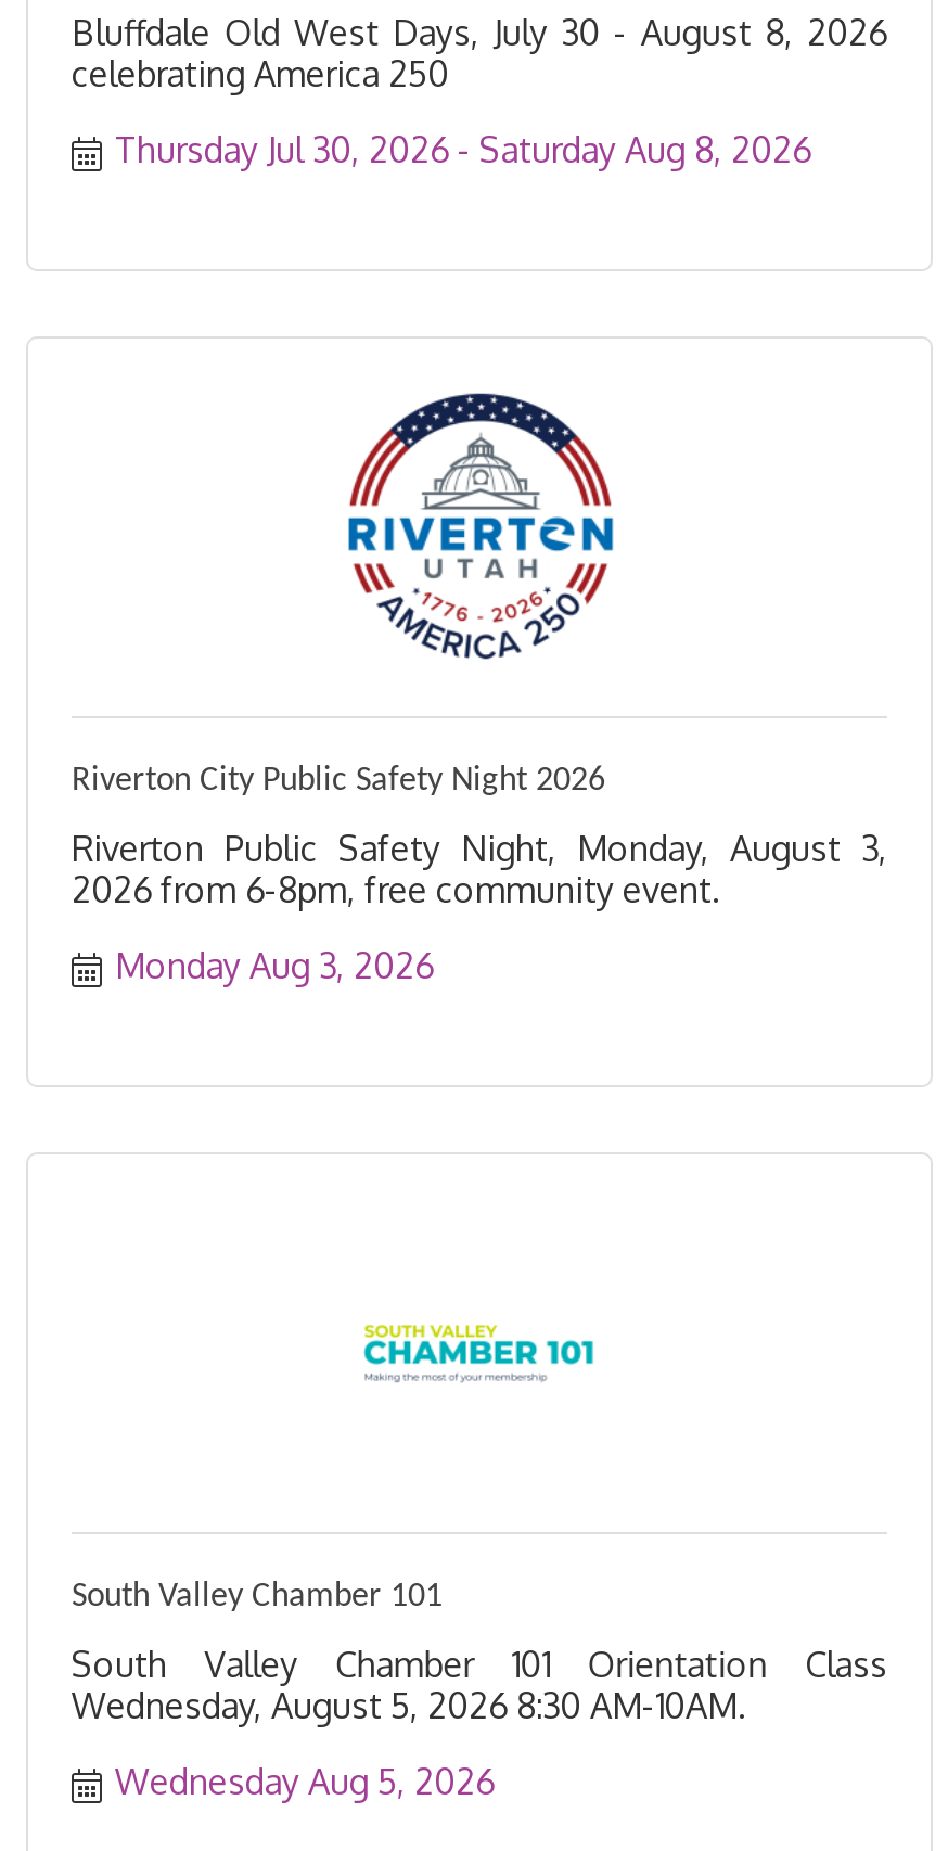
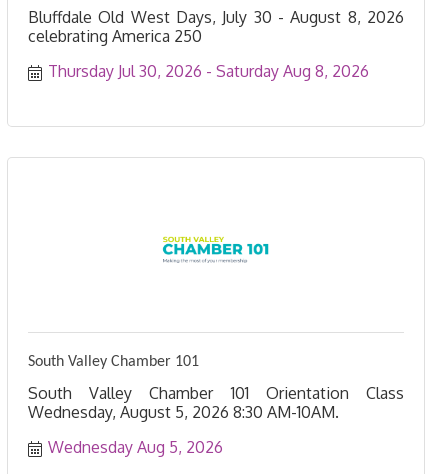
- [image]

- Riverton City Public Safety Night 2026
- Riverton Public Safety Night, Monday, August 3,
- 2026 from 6-8pm, free community event.
- Monday Aug 3, 2026
